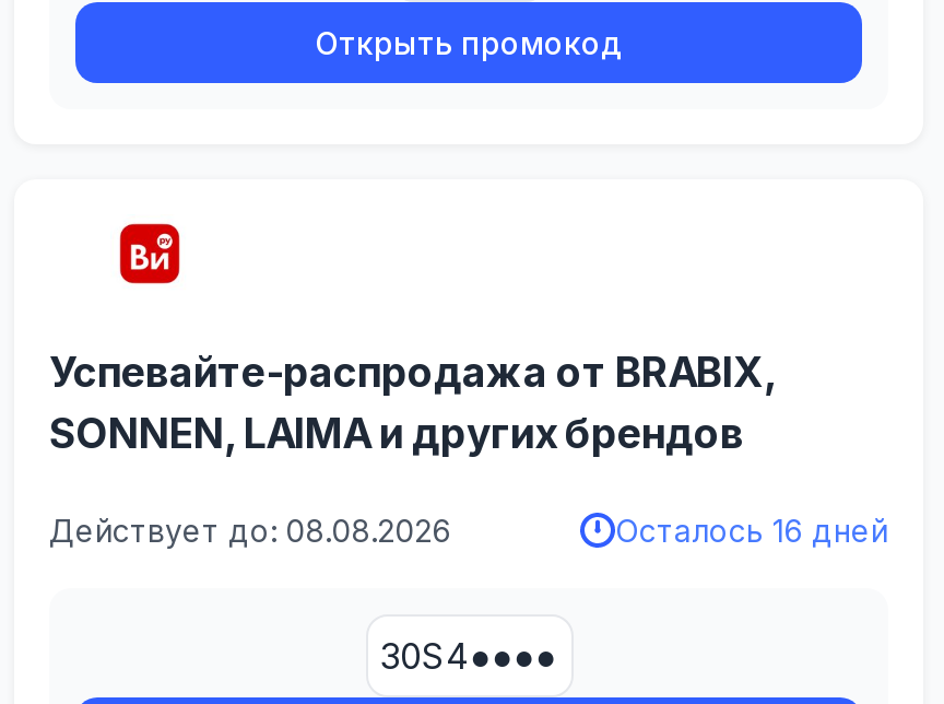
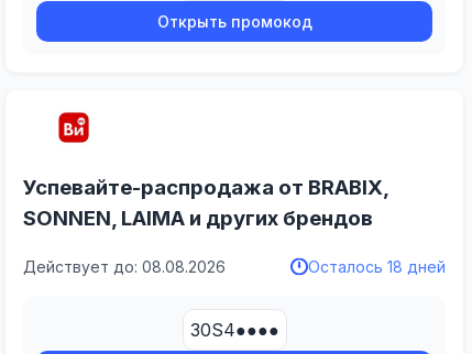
- Осталось 16 дней
+ Осталось 18 дней
